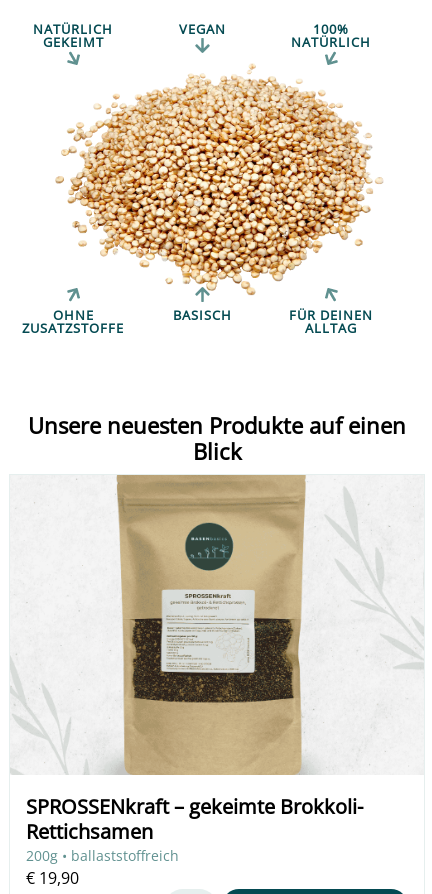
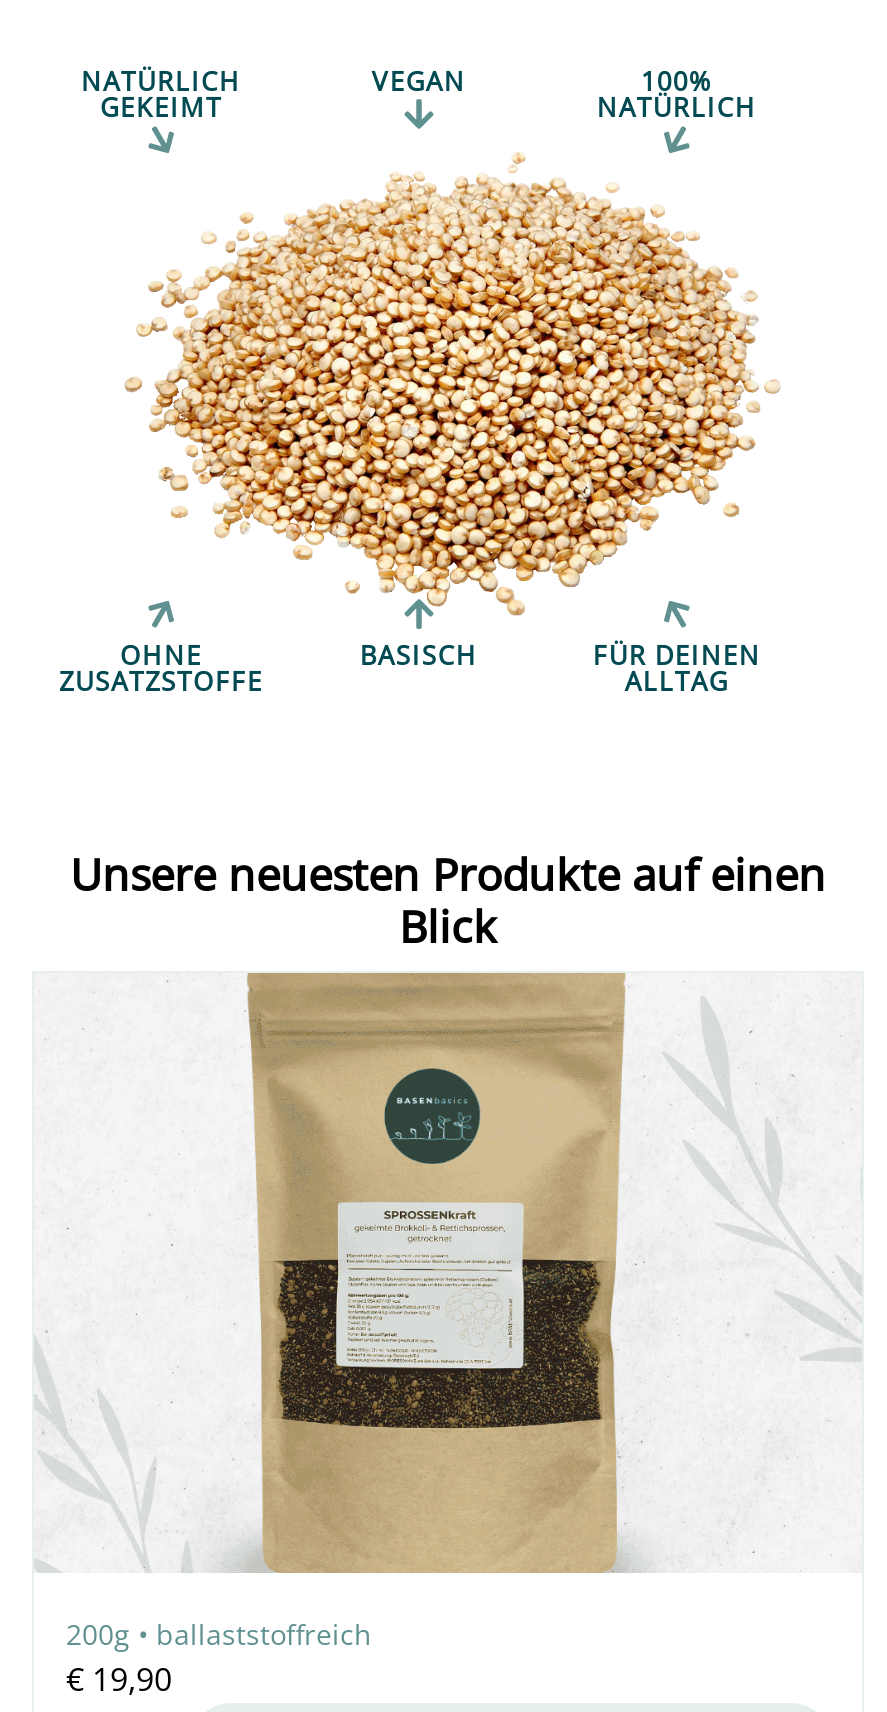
- SPROSSENkraft – gekeimte Brokkoli-
- Rettichsamen
